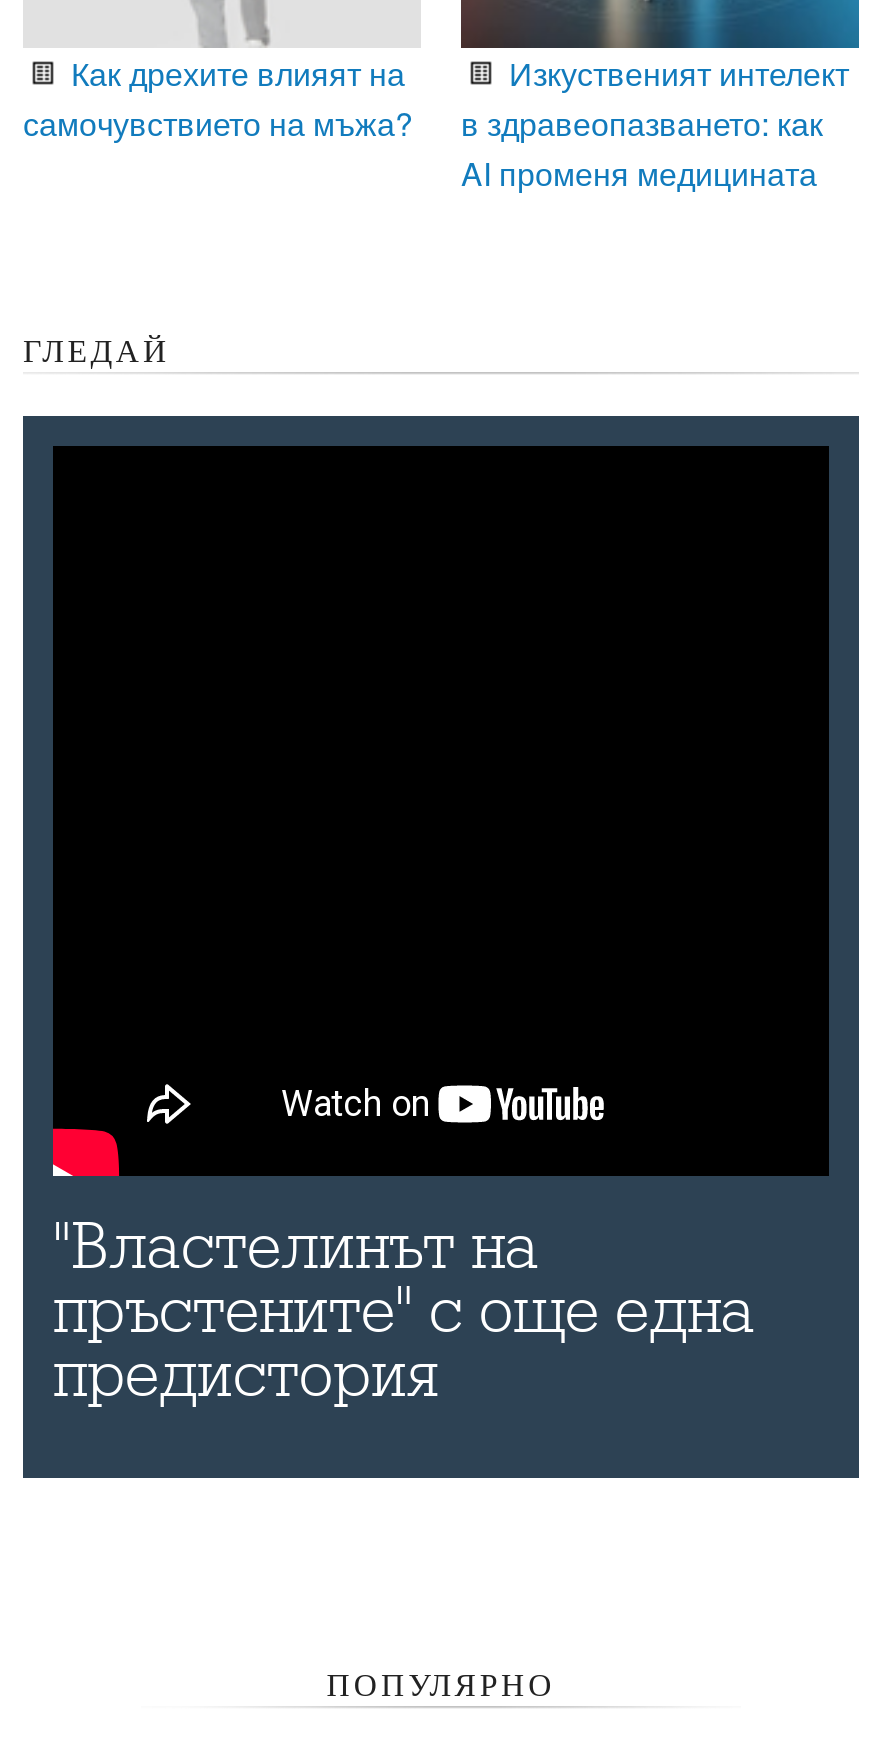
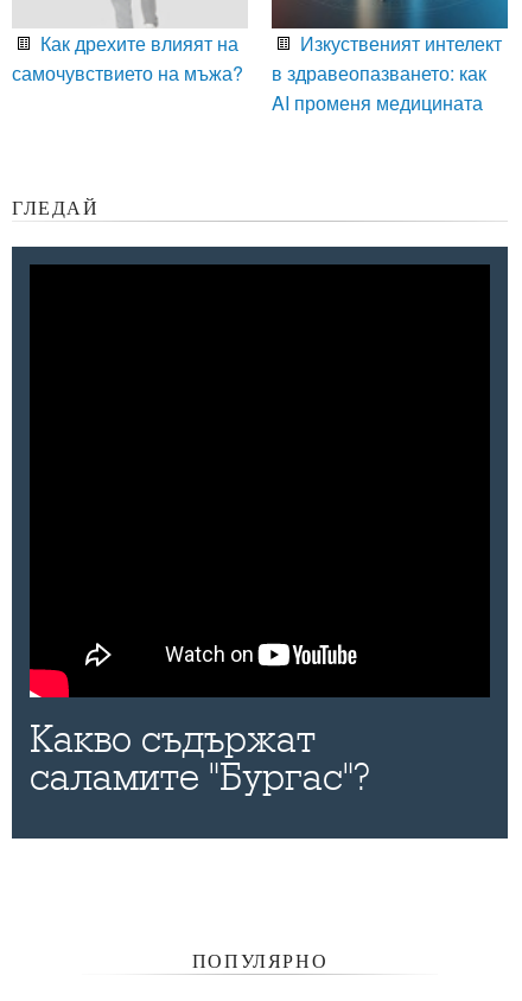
- "Властелинът на
- пръстените" с още една
- предистория
+ Какво съдържат
+ саламите "Бургас"?
